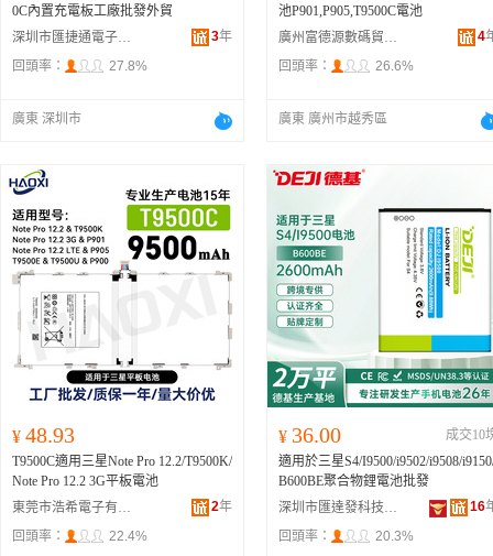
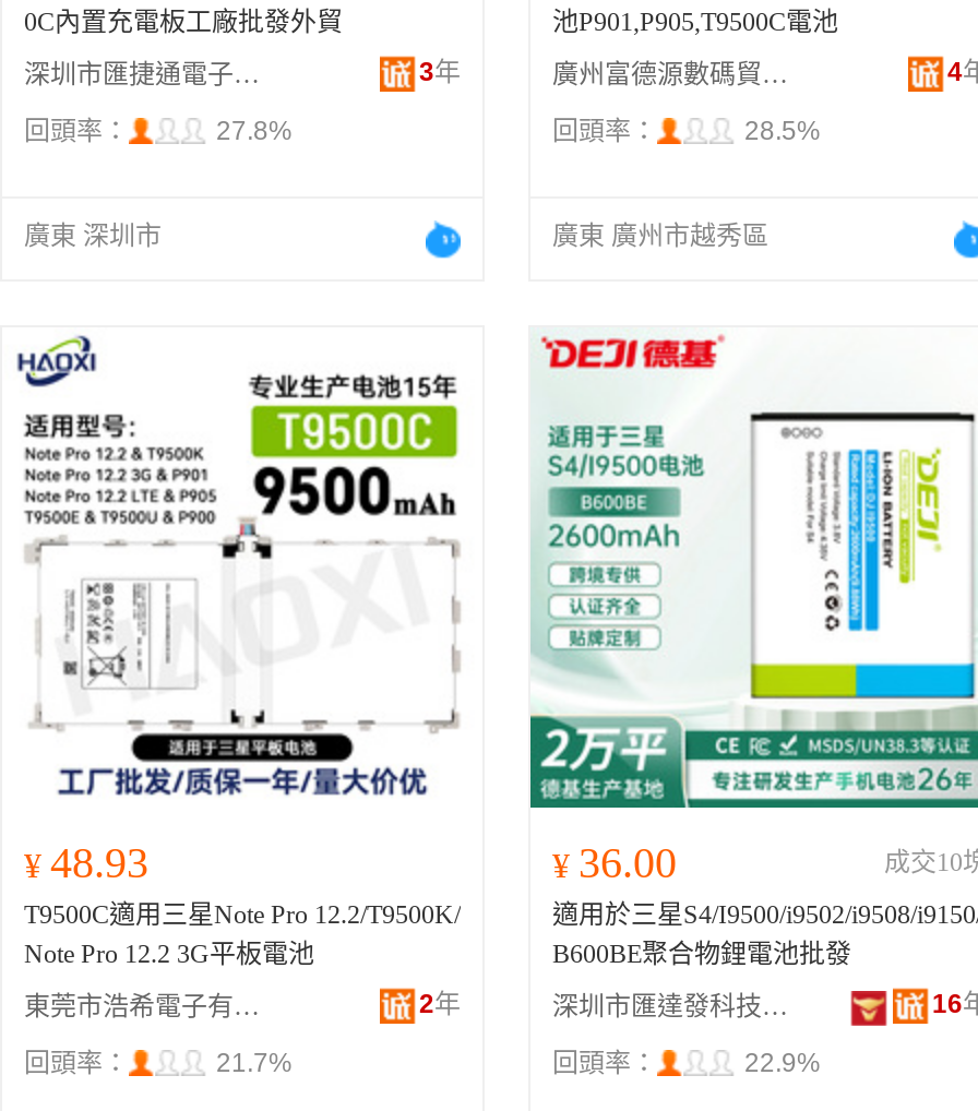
- 26.6%
+ 28.5%

- 22.4%
+ 21.7%

- 20.3%
+ 22.9%
